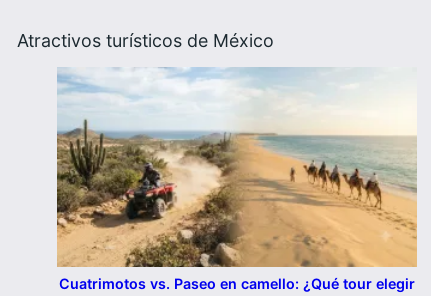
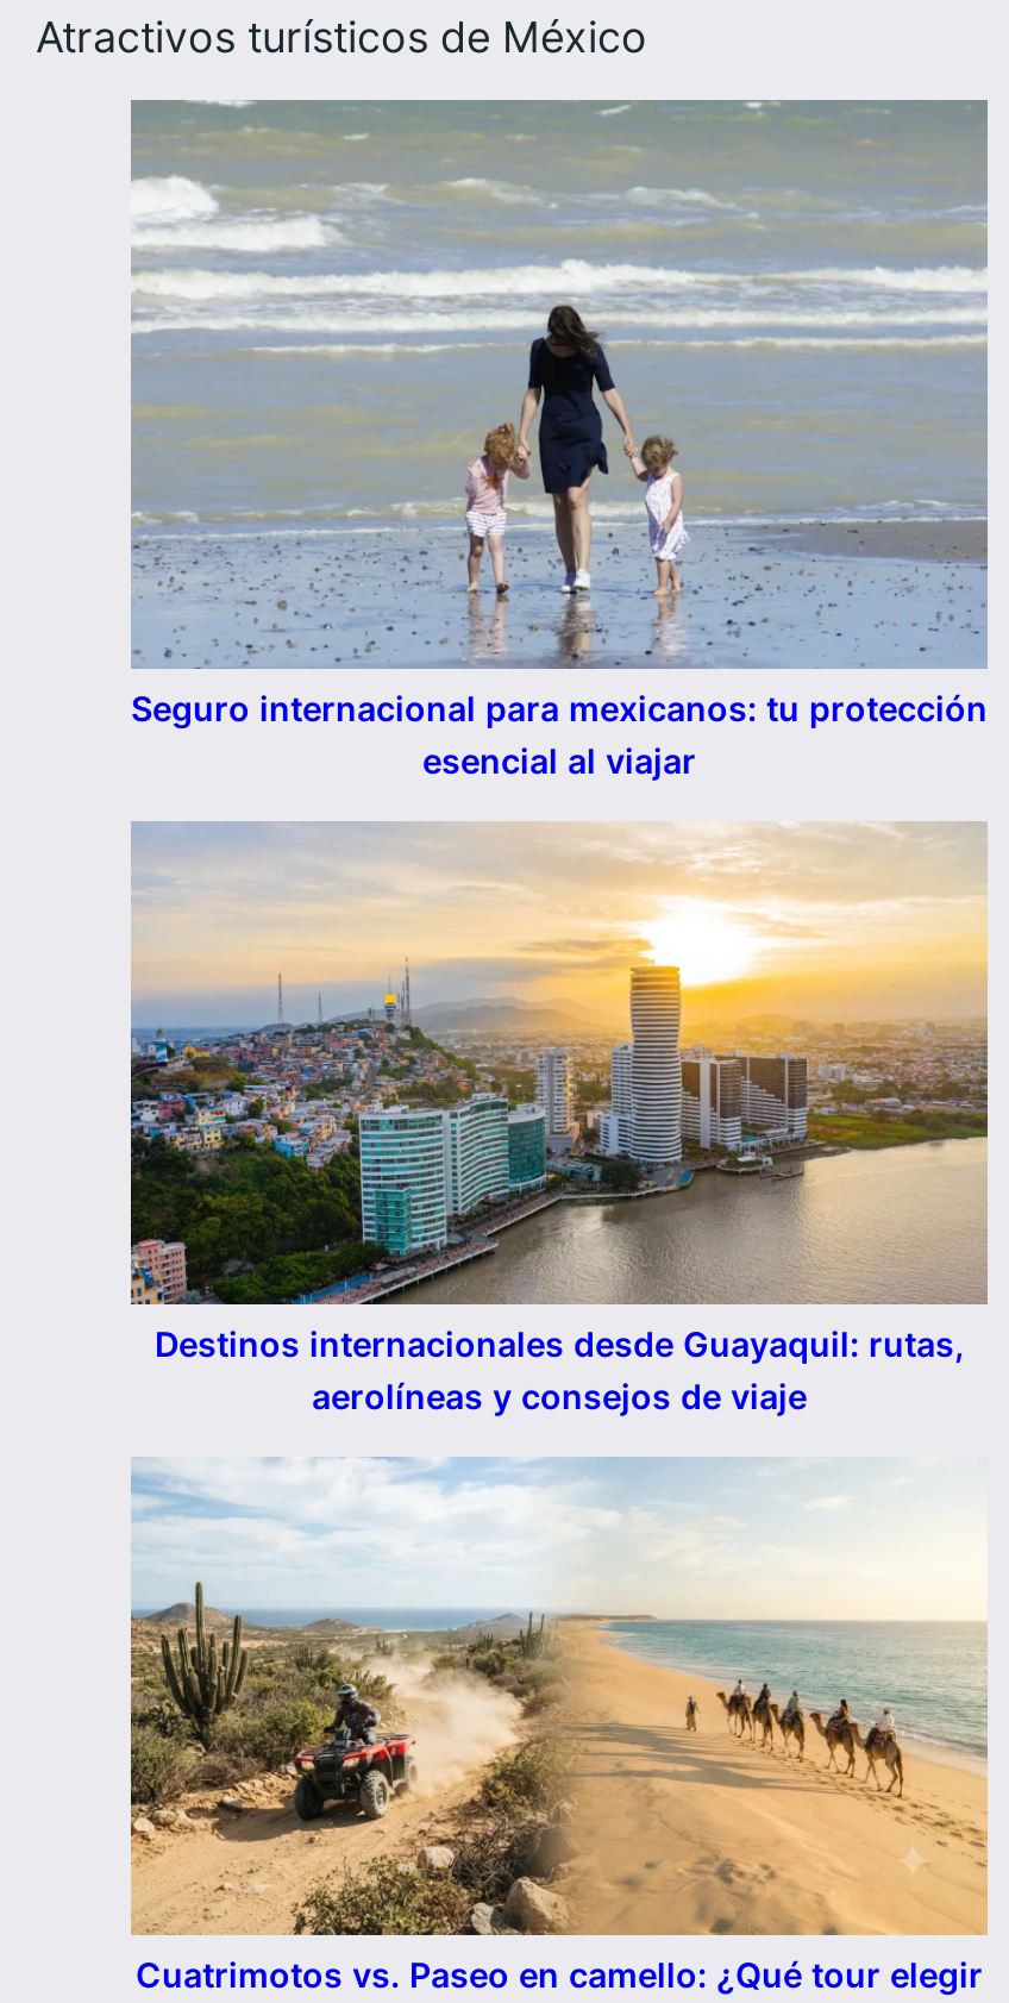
+ [image]
+ Destinos internacionales desde Guayaquil: rutas,
+ aerolíneas y consejos de viaje

+ [image]
+ Seguro internacional para mexicanos: tu protección
+ esencial al viajar
